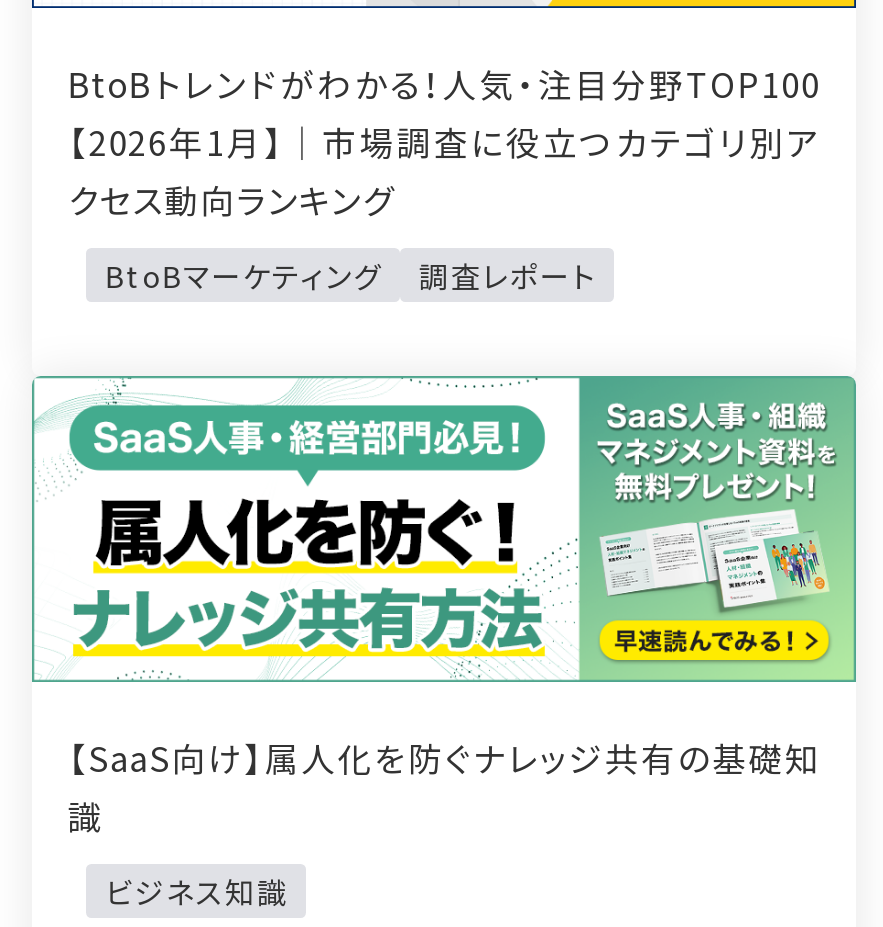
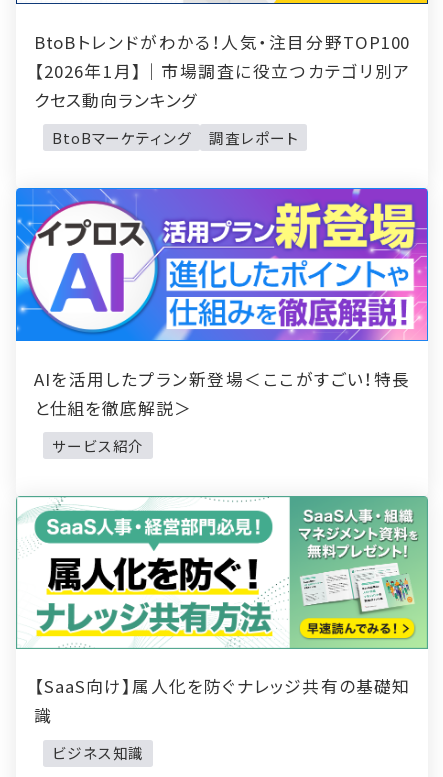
+ [image]
+ AIを活用したプラン新登場＜ここがすごい！特長
+ と仕組を徹底解説＞
+ サービス紹介
